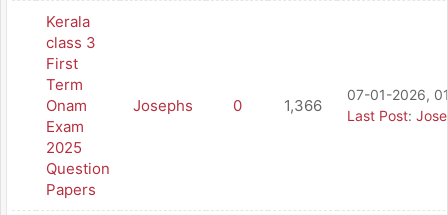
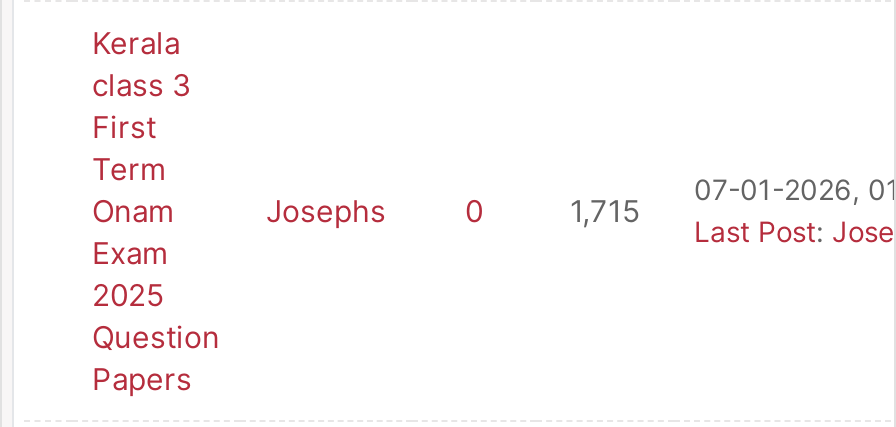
- 1,366
+ 1,715
